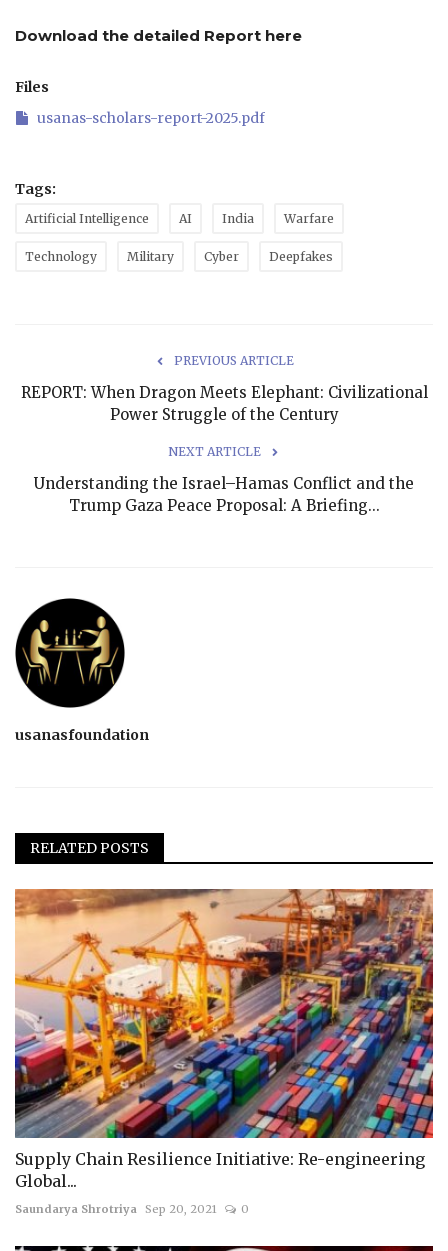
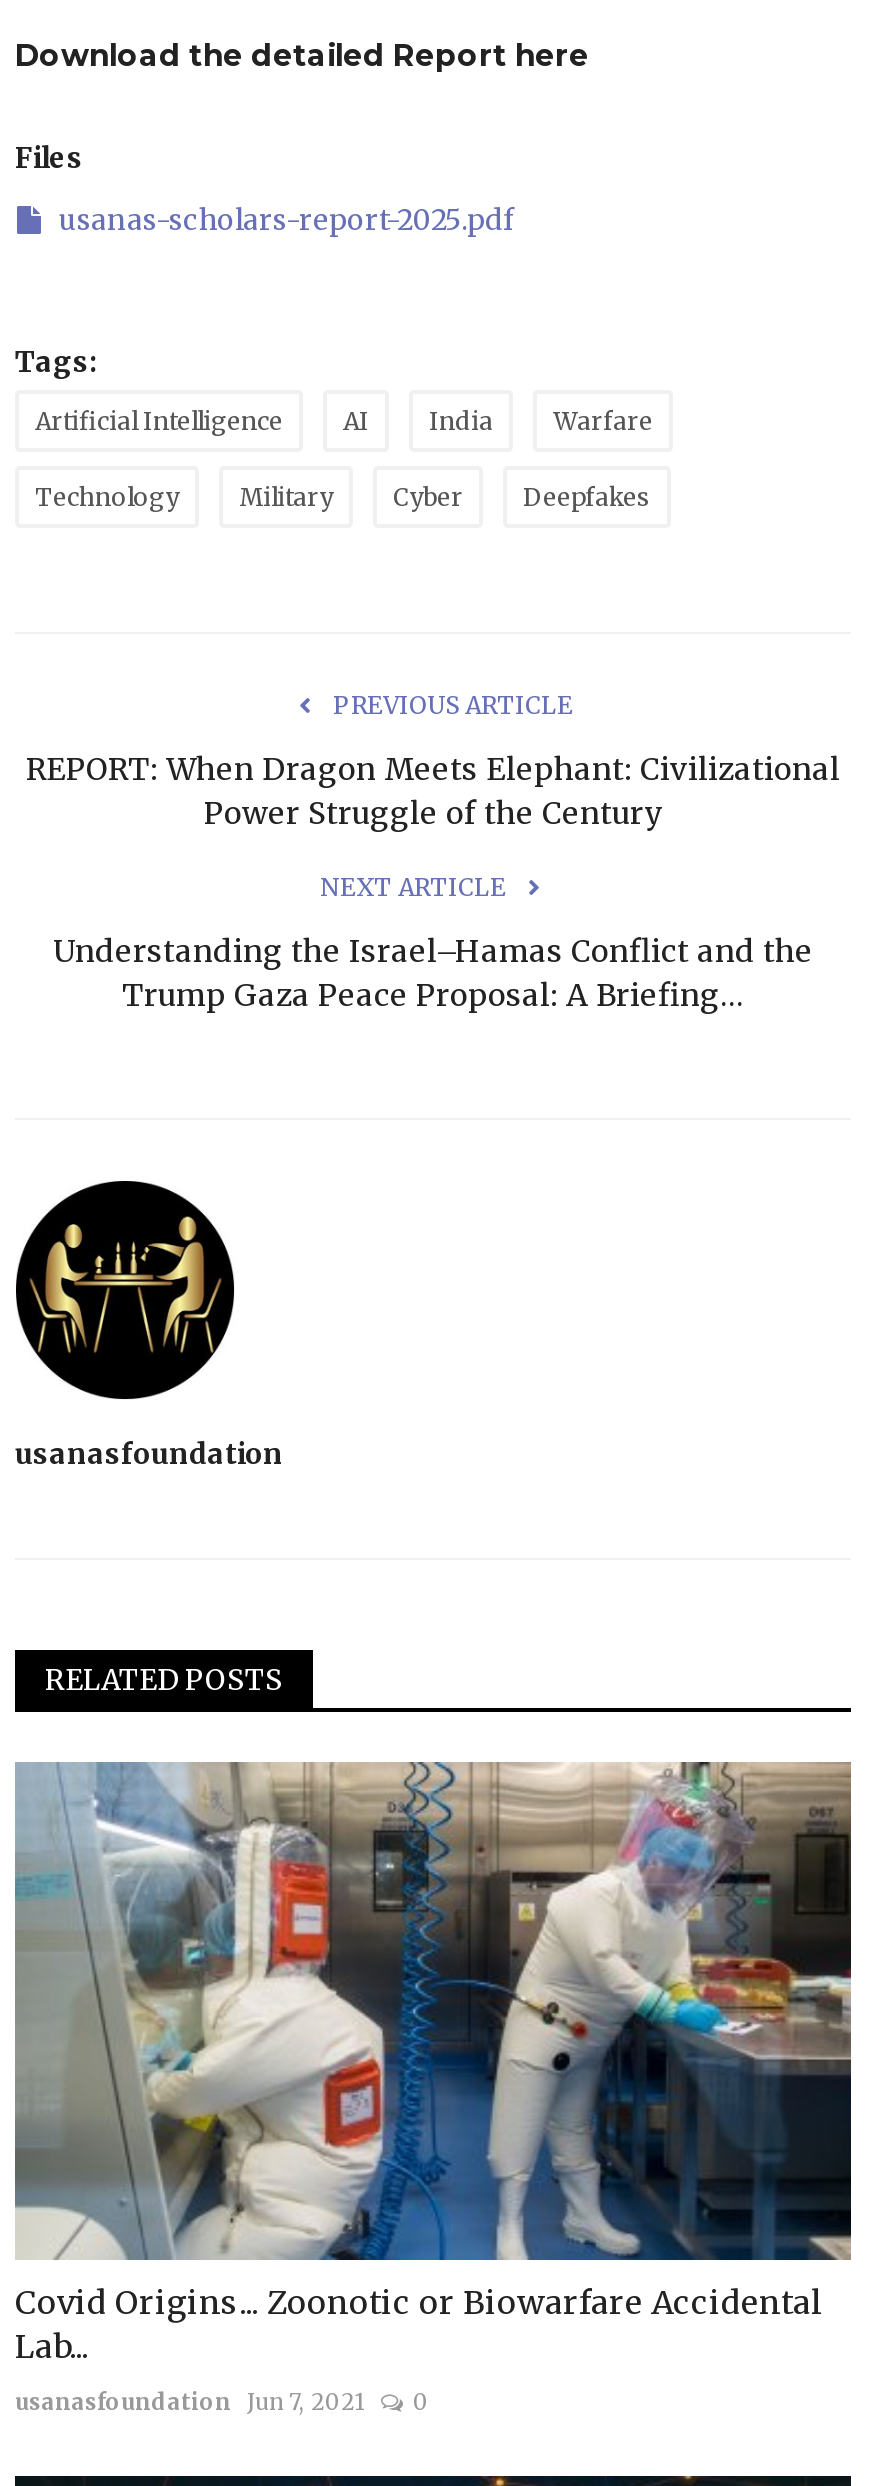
- [image]
- Supply Chain Resilience Initiative: Re-engineering
- Global...
+ [image]
+ Covid Origins... Zoonotic or Biowarfare Accidental
+ Lab...

- Saundarya Shrotriya Sep 20, 2021
+ usanasfoundation Jun 7, 2021
